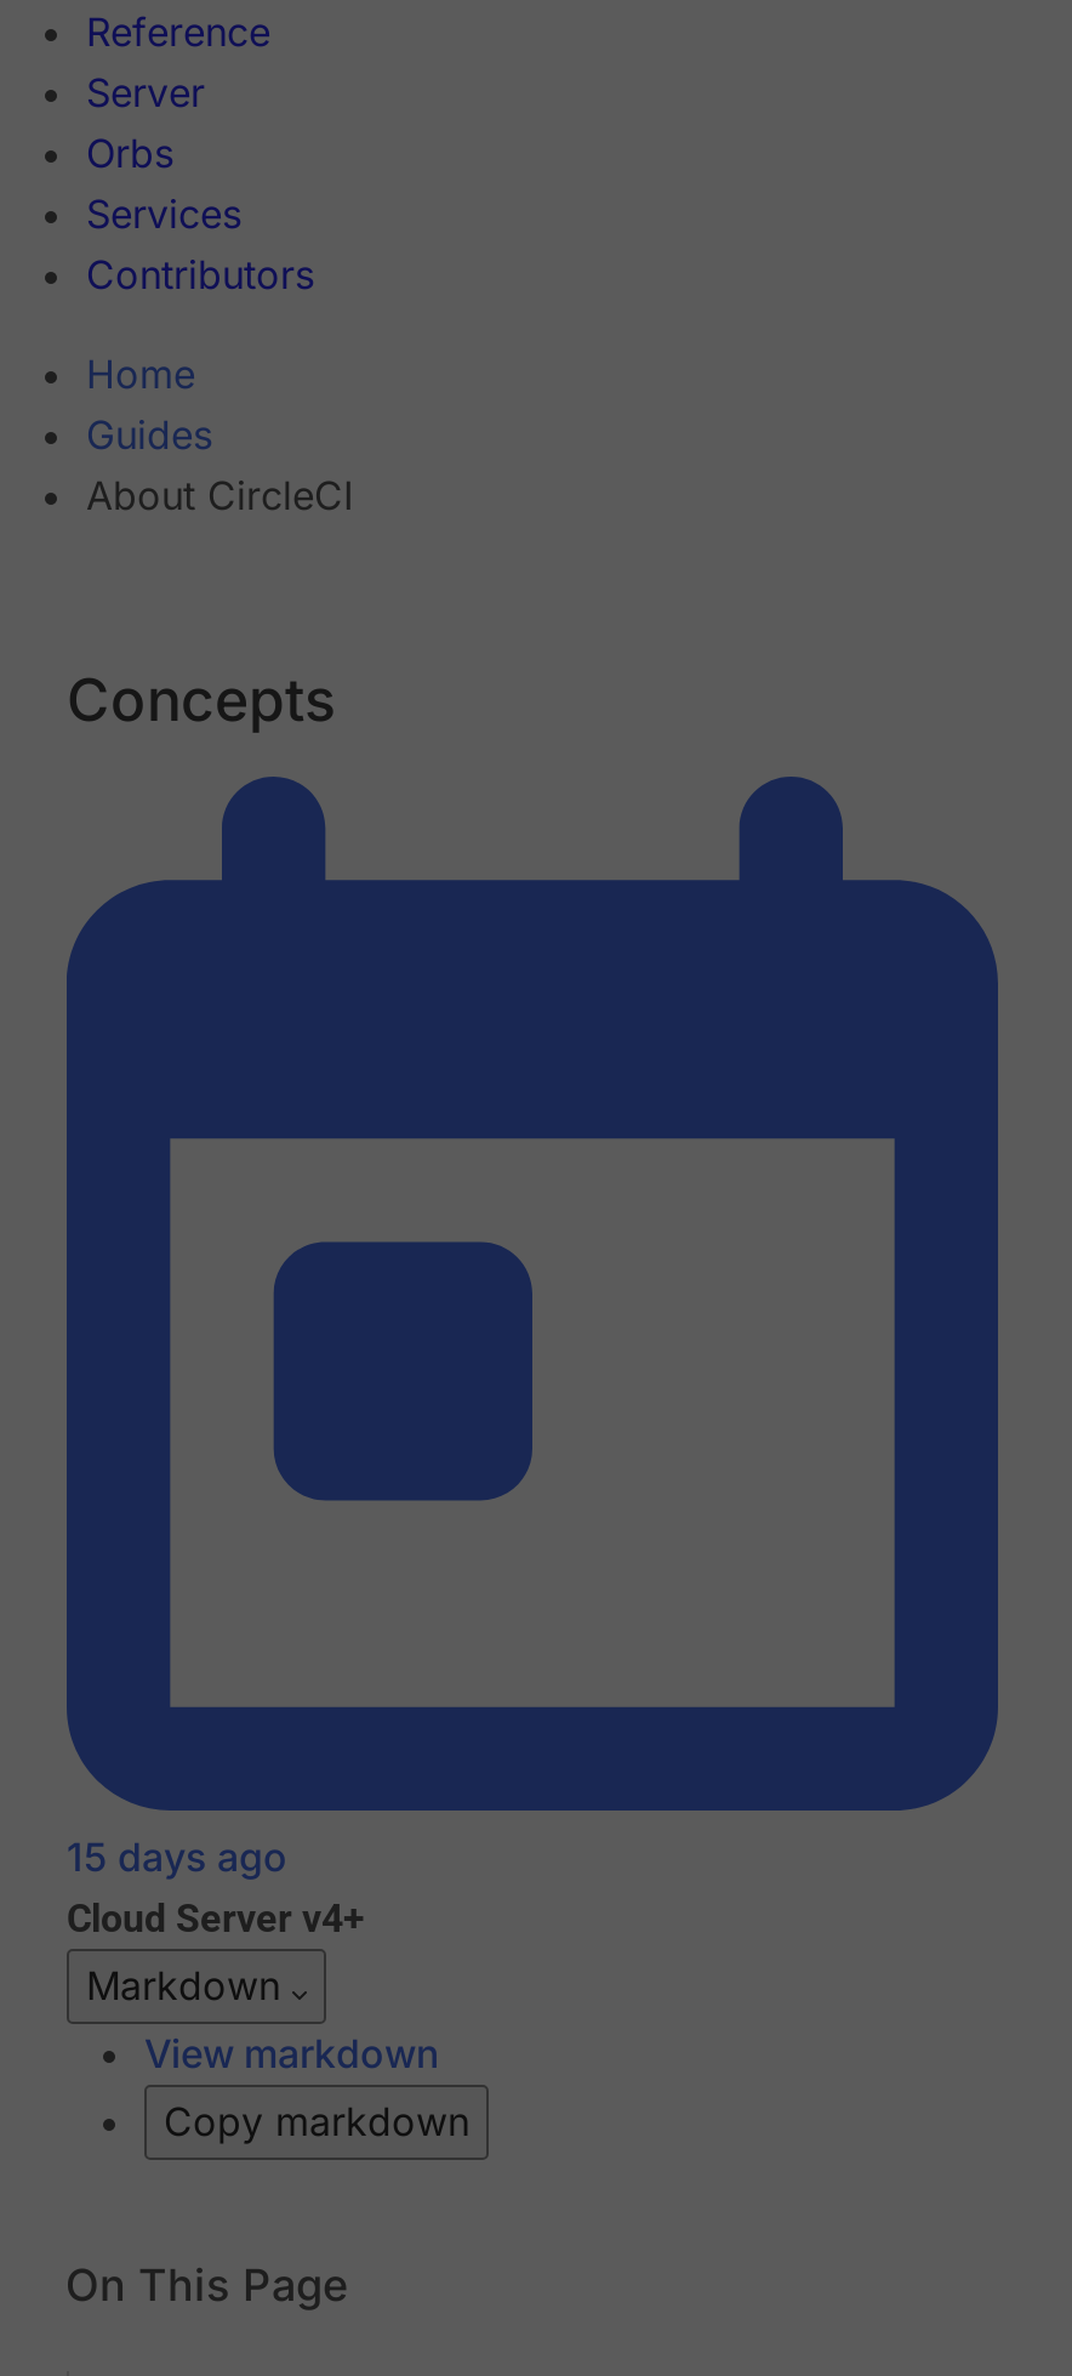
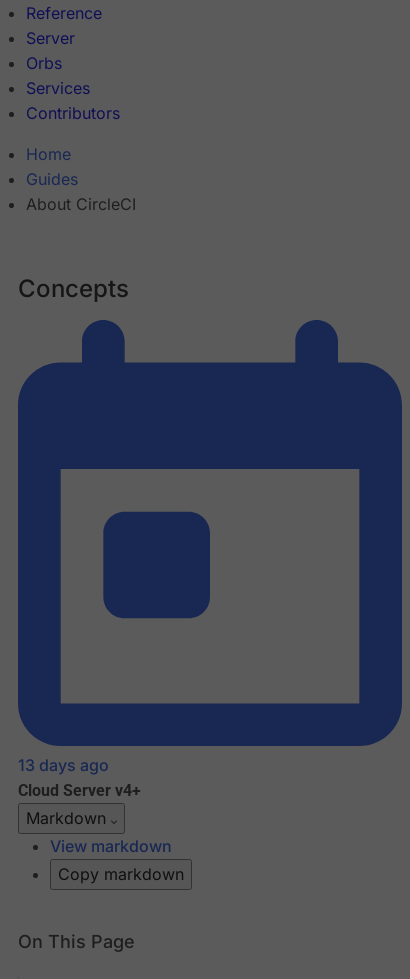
- 15 days ago
+ 13 days ago
